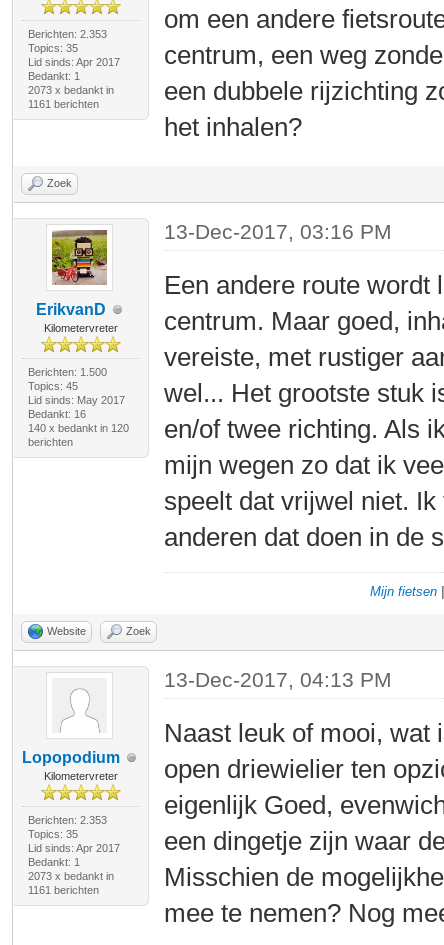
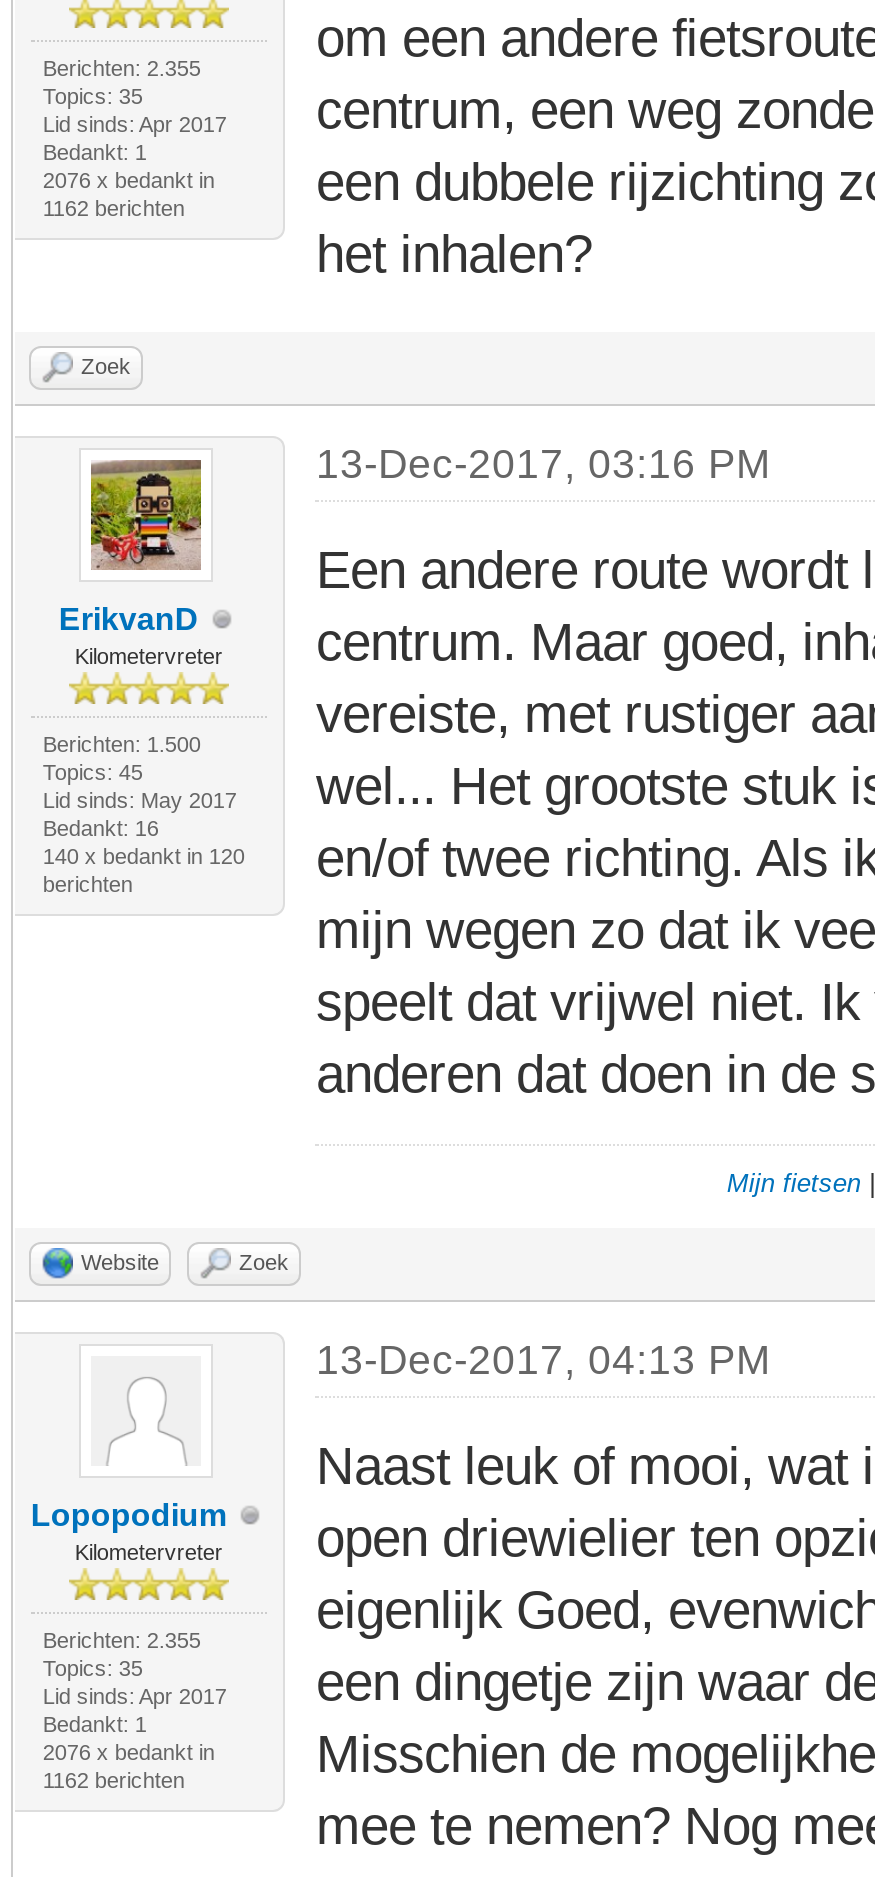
- Berichten: 2.353
+ Berichten: 2.355

- 2073 x bedankt in
+ 2076 x bedankt in

- 1161 berichten
+ 1162 berichten

- Berichten: 2.353
+ Berichten: 2.355

- 2073 x bedankt in
+ 2076 x bedankt in

- 1161 berichten
+ 1162 berichten
